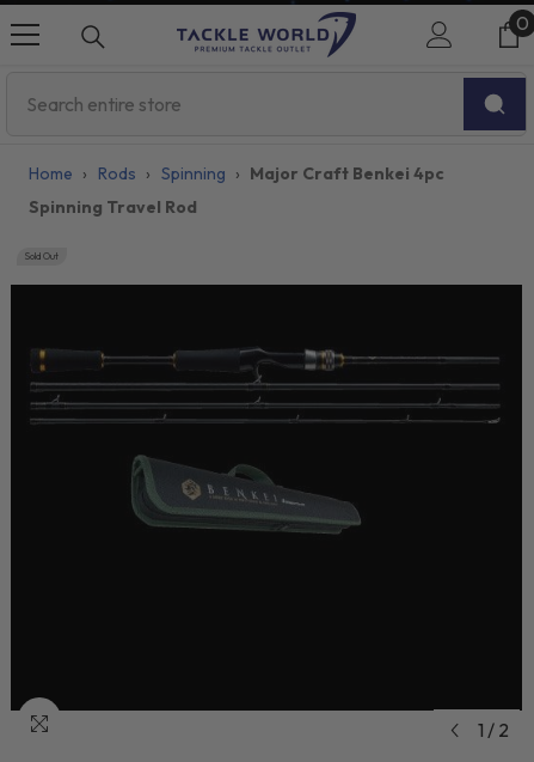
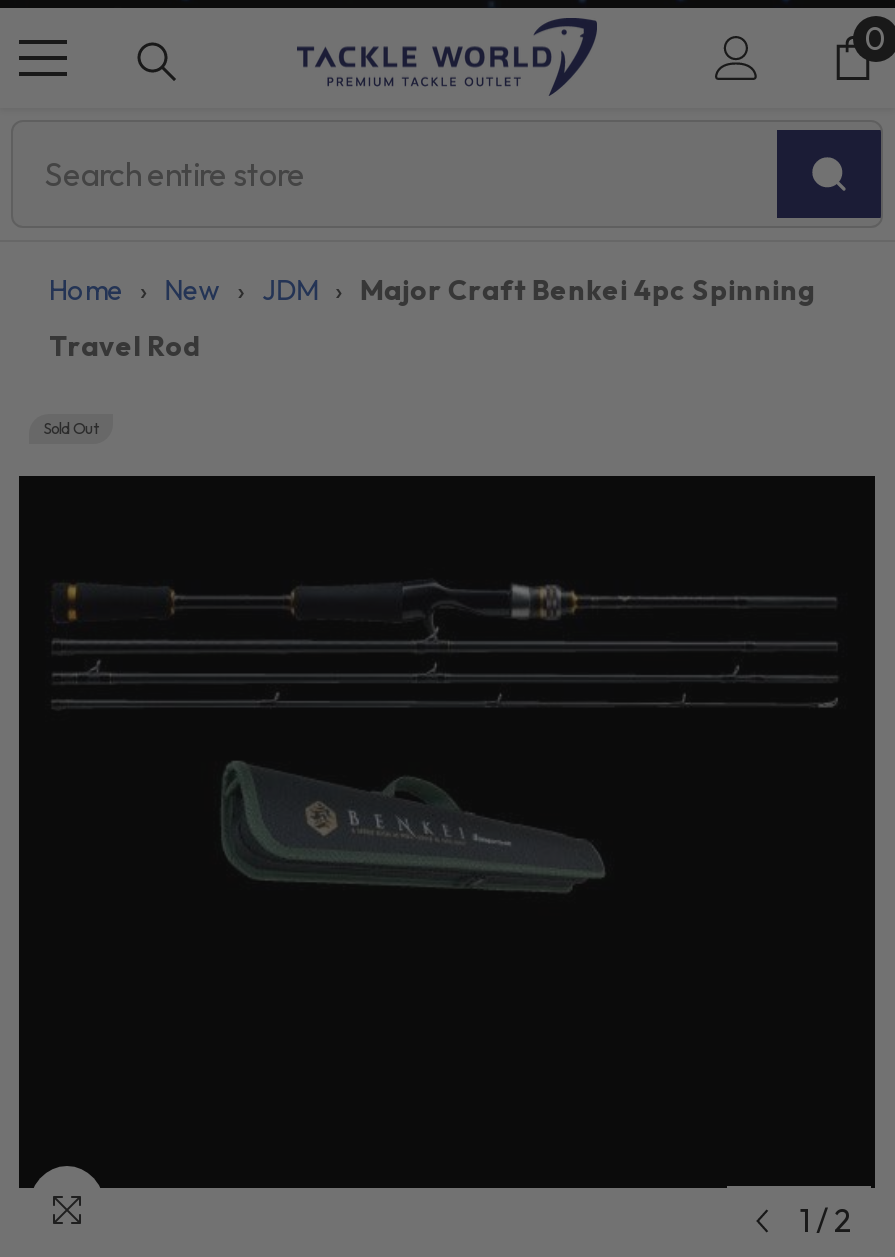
- Home › Rods › Spinning › Major Craft Benkei 4pc
+ Home › New › JDM › Major Craft Benkei 4pc Spinning

- Spinning Travel Rod
+ Travel Rod
